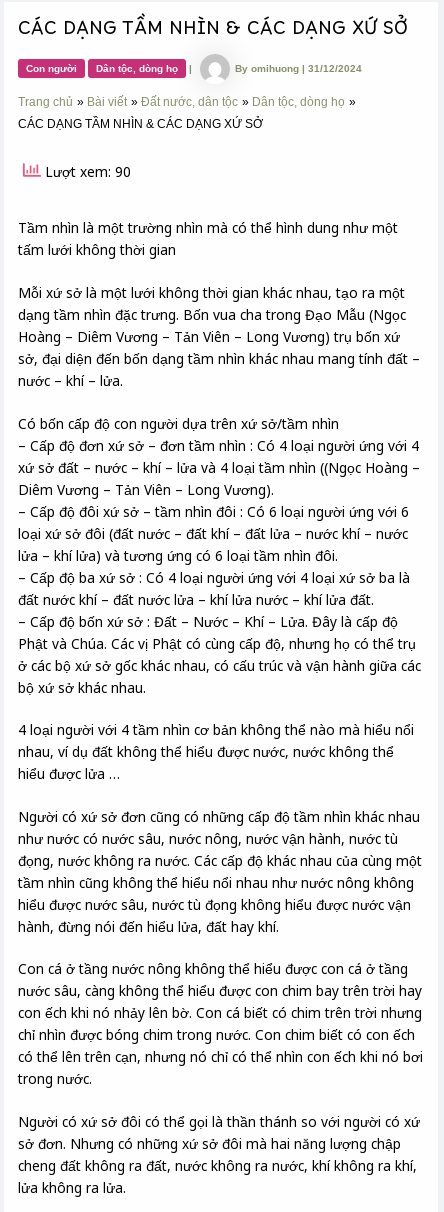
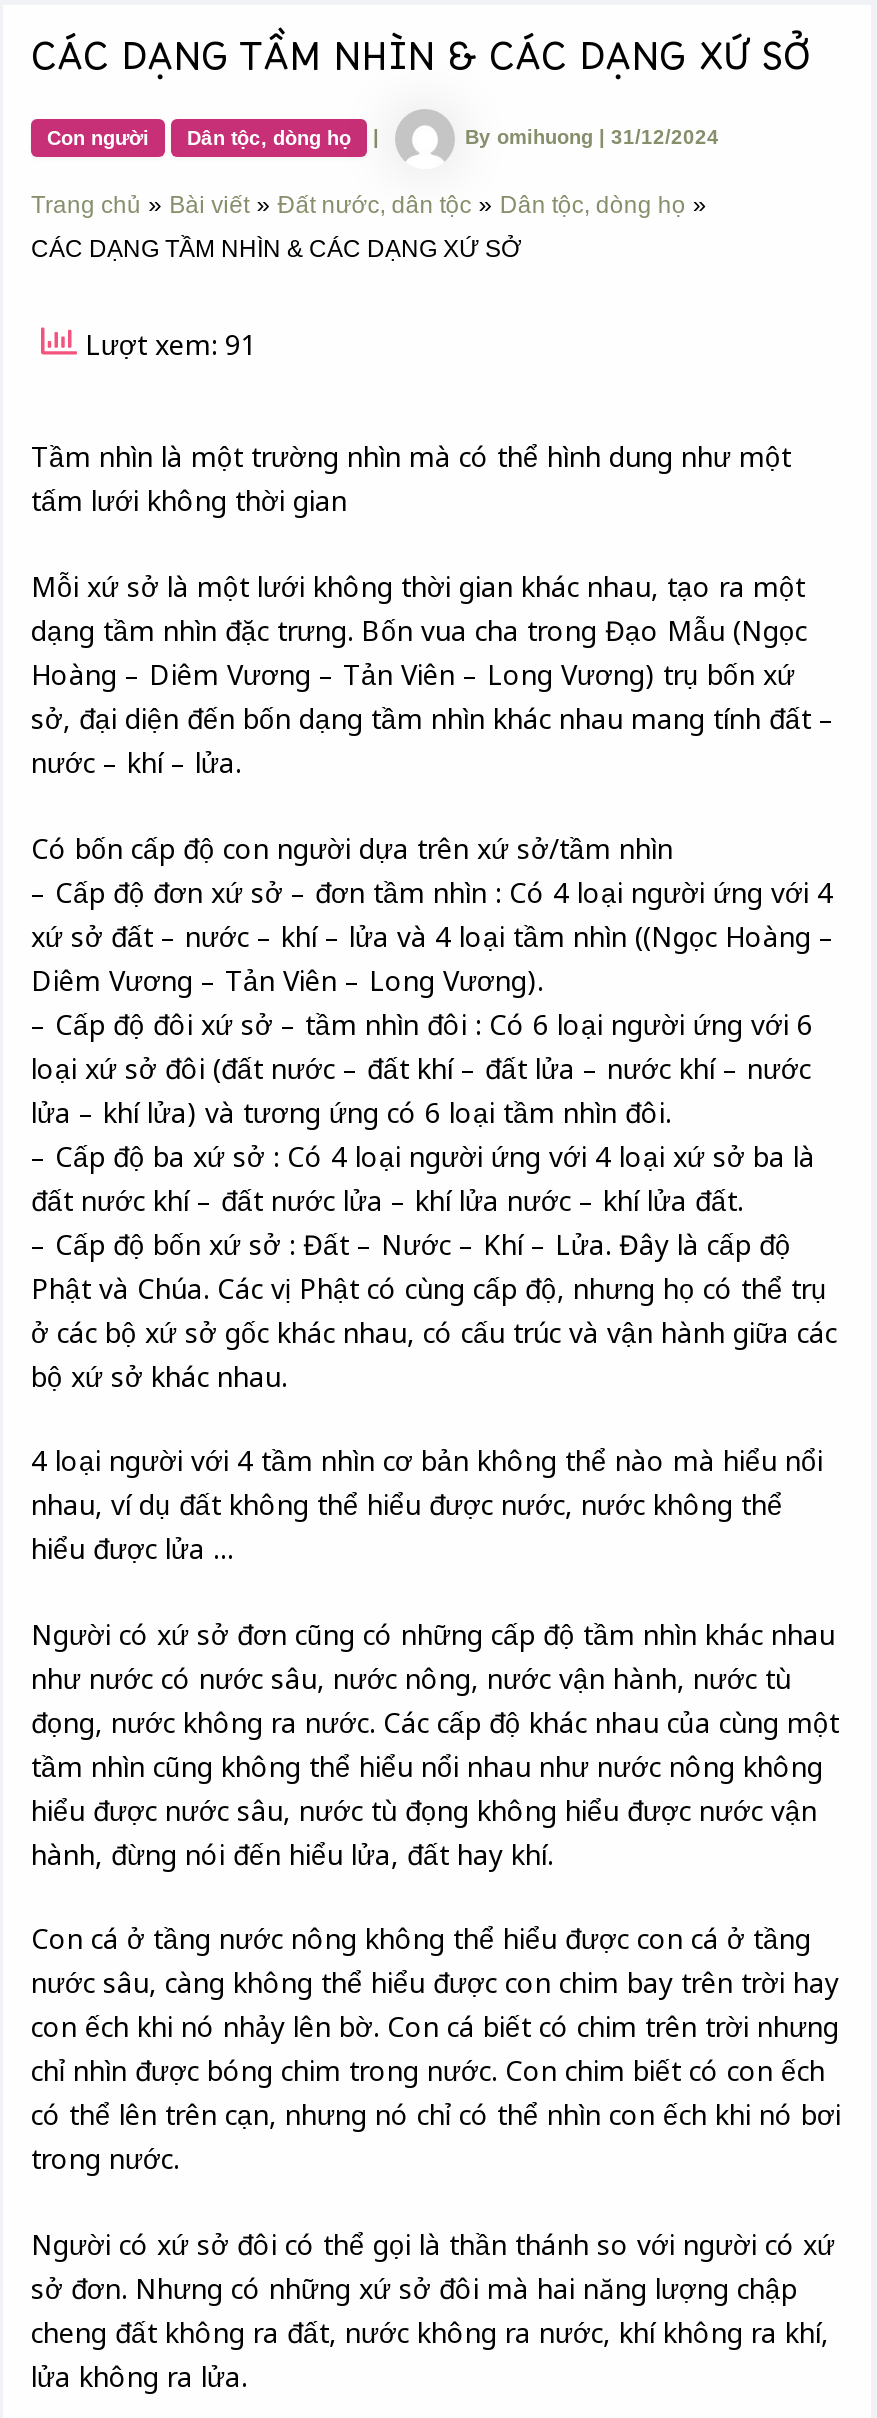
- Lượt xem: 90
+ Lượt xem: 91
